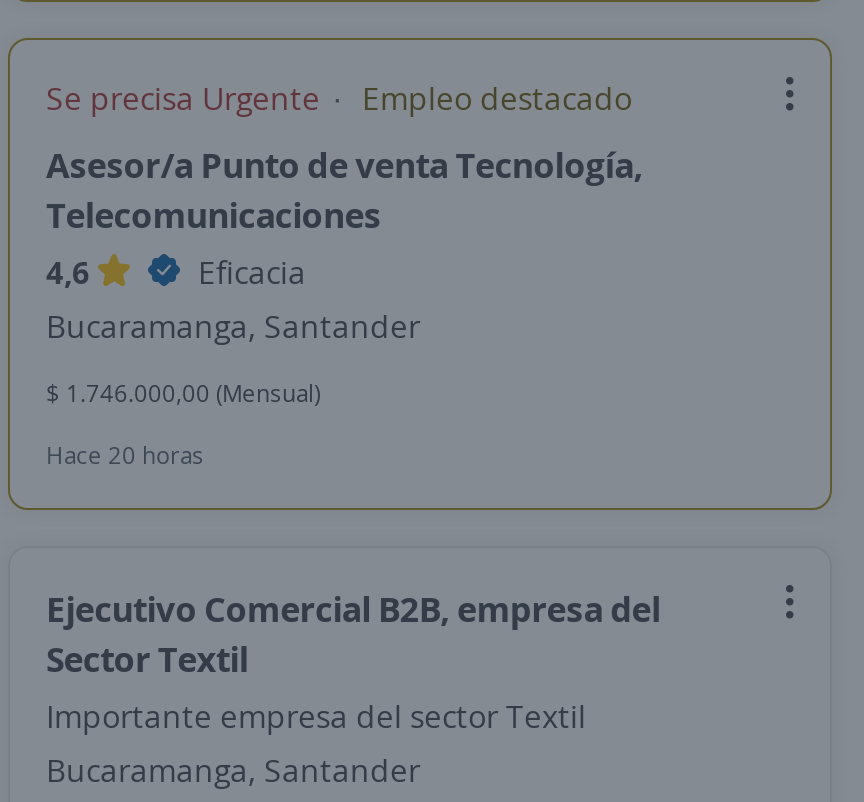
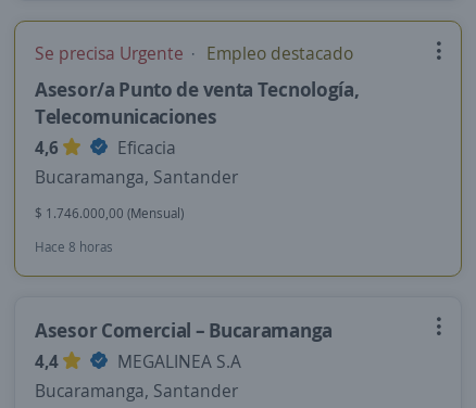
- Hace 20 horas
+ Hace 8 horas

- Ejecutivo Comercial B2B, empresa del
- Sector Textil
- Importante empresa del sector Textil
+ Asesor Comercial – Bucaramanga
+ 4,4
+ MEGALINEA S.A
